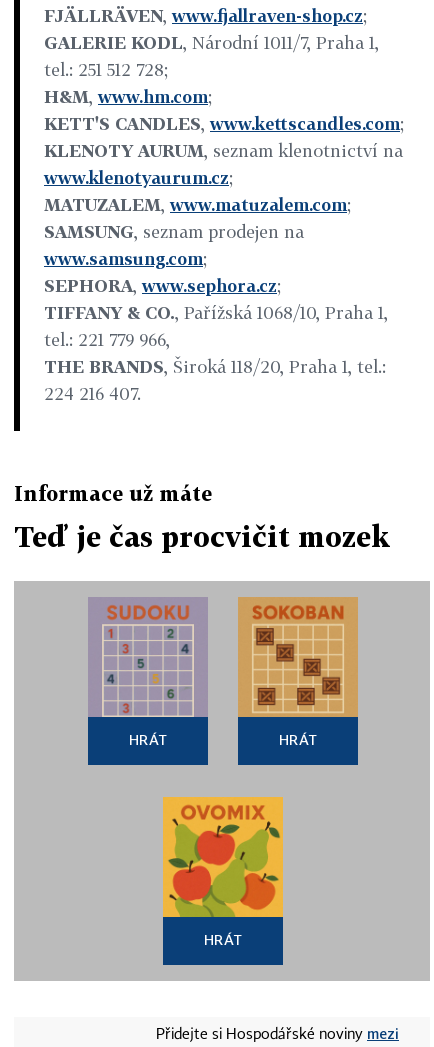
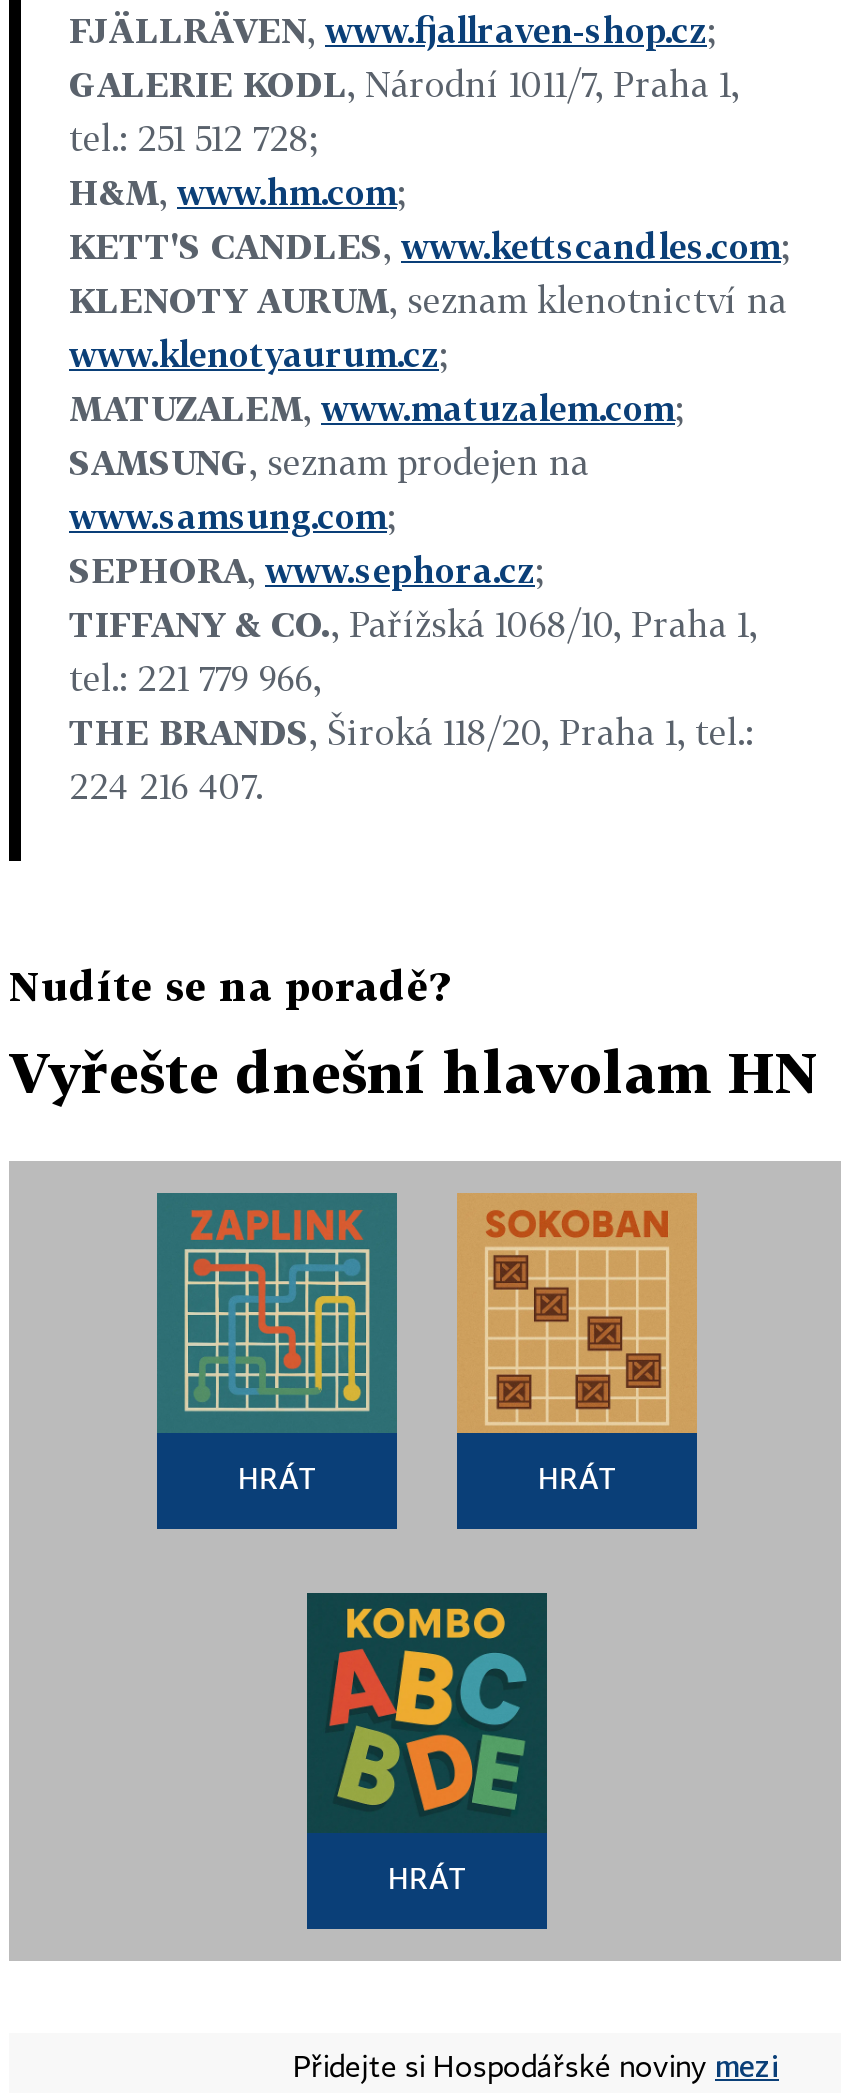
- Informace už máte
+ Nudíte se na poradě?

- Teď je čas procvičit mozek
+ Vyřešte dnešní hlavolam HN

- [image]
+ [image]

- [image]
+ [image]
